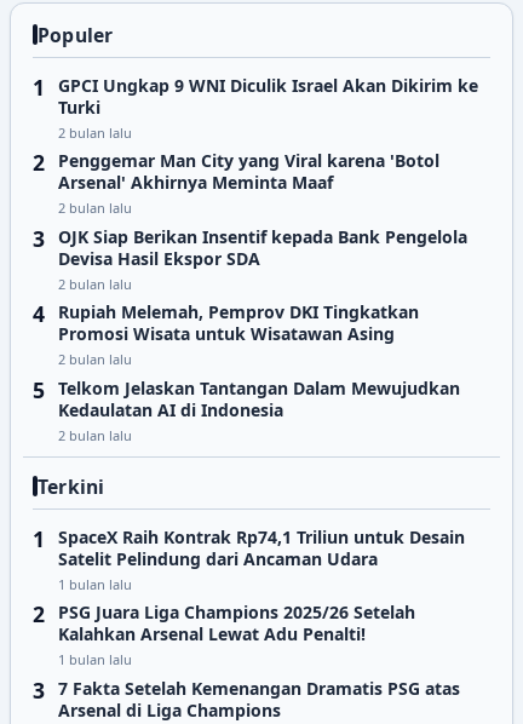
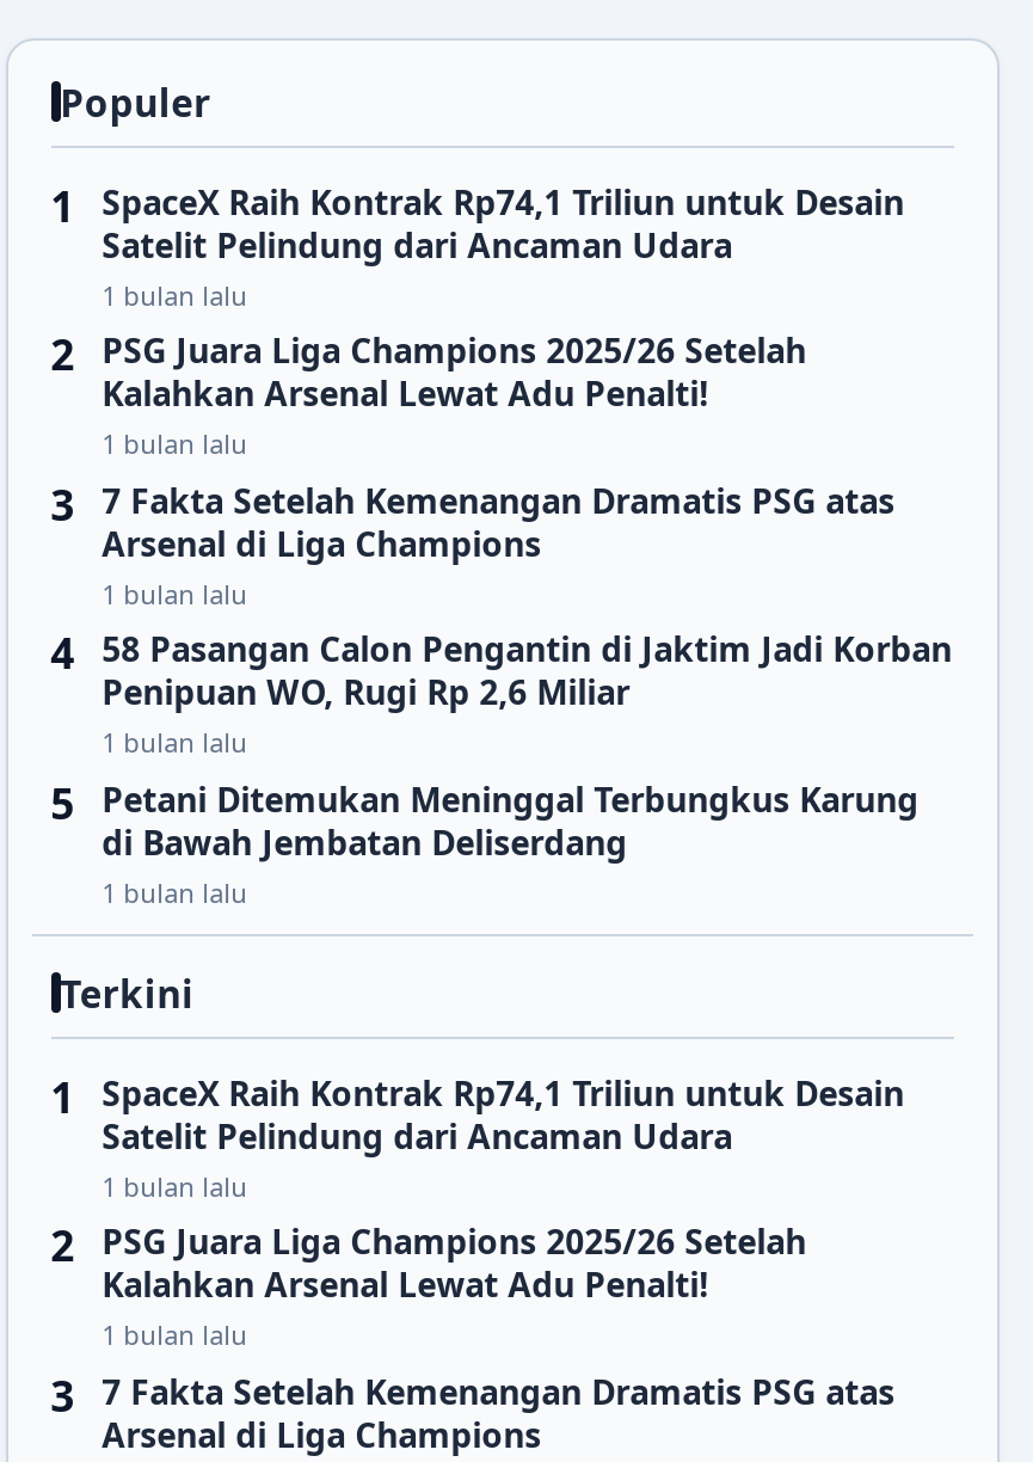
- GPCI Ungkap 9 WNI Diculik Israel Akan Dikirim ke
- Turki
- 2 bulan lalu
- Penggemar Man City yang Viral karena 'Botol
- Arsenal' Akhirnya Meminta Maaf
- 2 bulan lalu
- OJK Siap Berikan Insentif kepada Bank Pengelola
- Devisa Hasil Ekspor SDA
- 2 bulan lalu
- Rupiah Melemah, Pemprov DKI Tingkatkan
- Promosi Wisata untuk Wisatawan Asing
- 2 bulan lalu
- Telkom Jelaskan Tantangan Dalam Mewujudkan
- Kedaulatan AI di Indonesia
- 2 bulan lalu
+ SpaceX Raih Kontrak Rp74,1 Triliun untuk Desain
+ Satelit Pelindung dari Ancaman Udara
+ 1 bulan lalu
+ PSG Juara Liga Champions 2025/26 Setelah
+ Kalahkan Arsenal Lewat Adu Penalti!
+ 1 bulan lalu
+ 7 Fakta Setelah Kemenangan Dramatis PSG atas
+ Arsenal di Liga Champions
+ 1 bulan lalu
+ 58 Pasangan Calon Pengantin di Jaktim Jadi Korban
+ Penipuan WO, Rugi Rp 2,6 Miliar
+ 1 bulan lalu
+ Petani Ditemukan Meninggal Terbungkus Karung
+ di Bawah Jembatan Deliserdang
+ 1 bulan lalu
